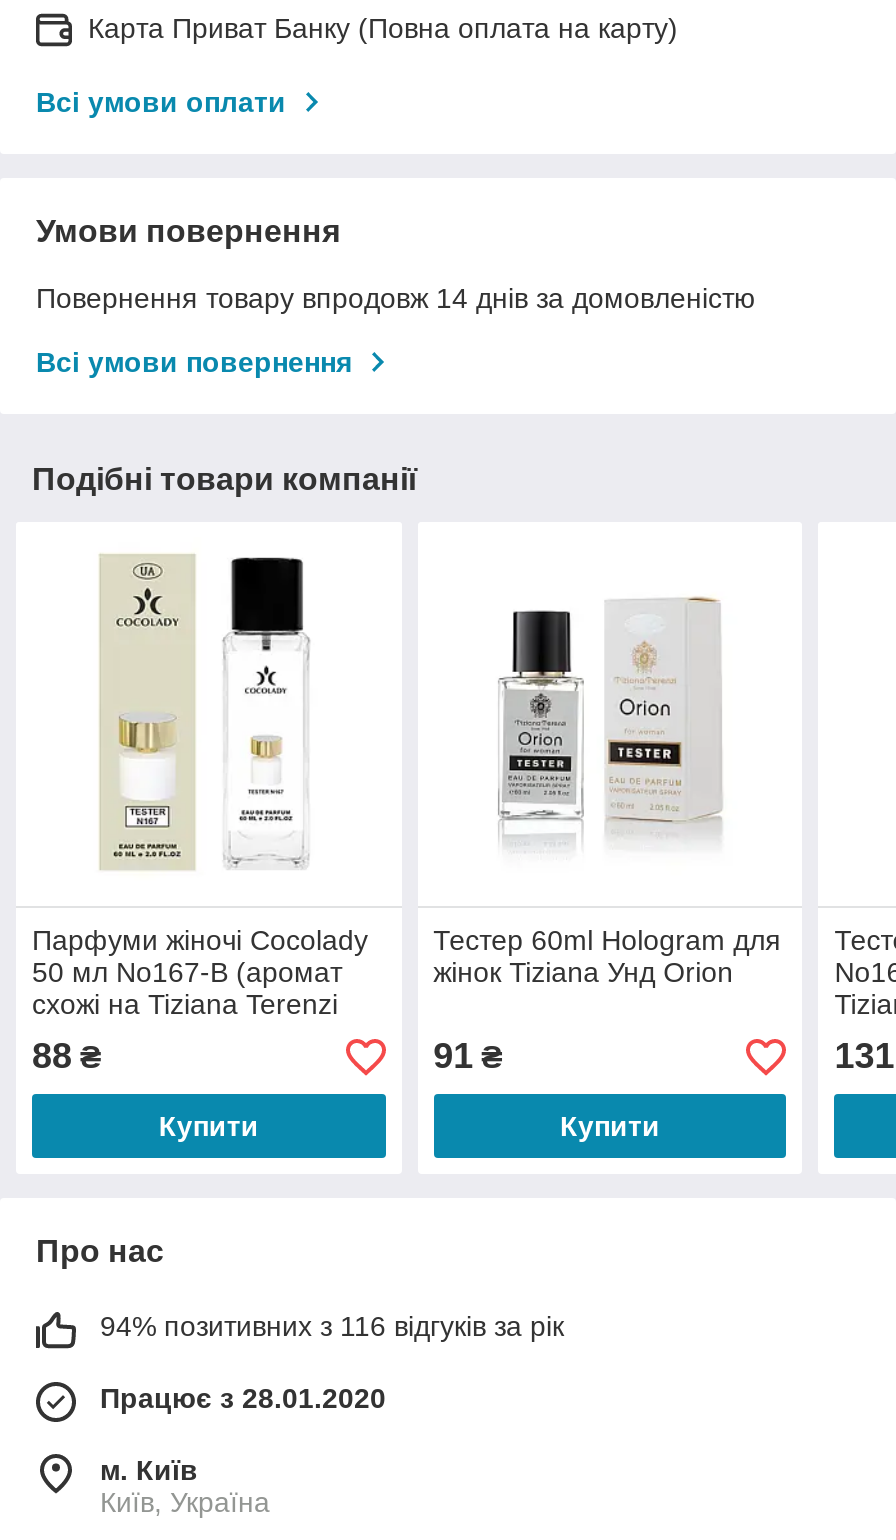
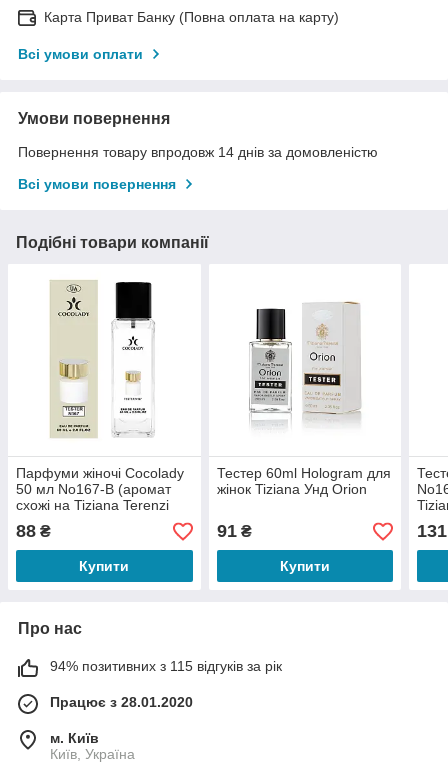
- 94% позитивних з 116 відгуків за рік
+ 94% позитивних з 115 відгуків за рік
